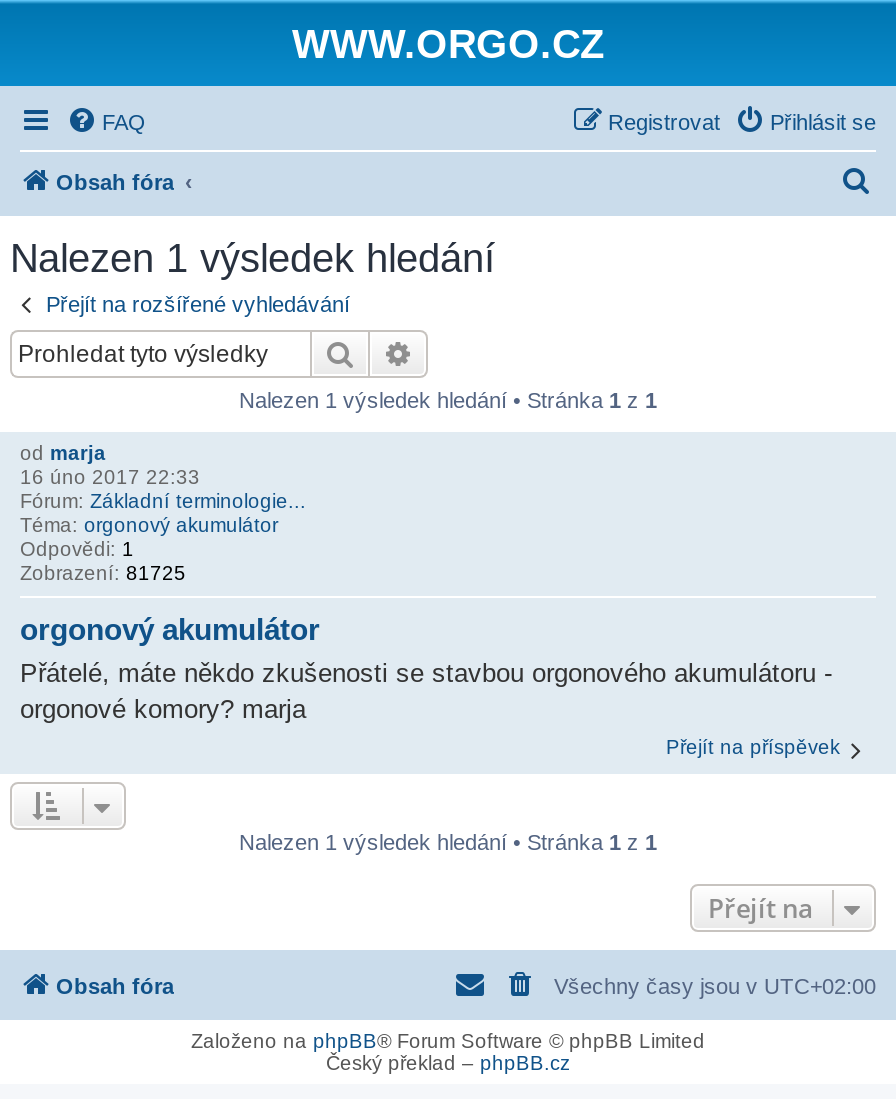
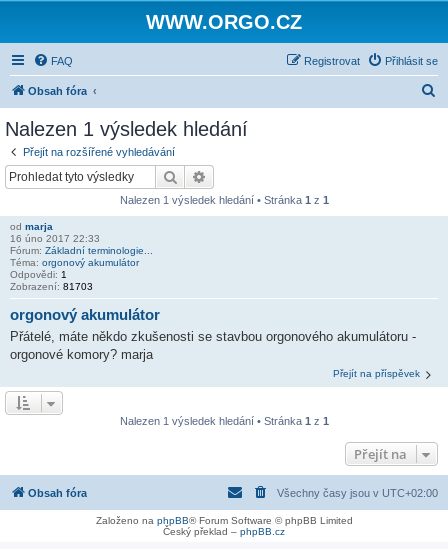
- Zobrazení: 81725
+ Zobrazení: 81703
